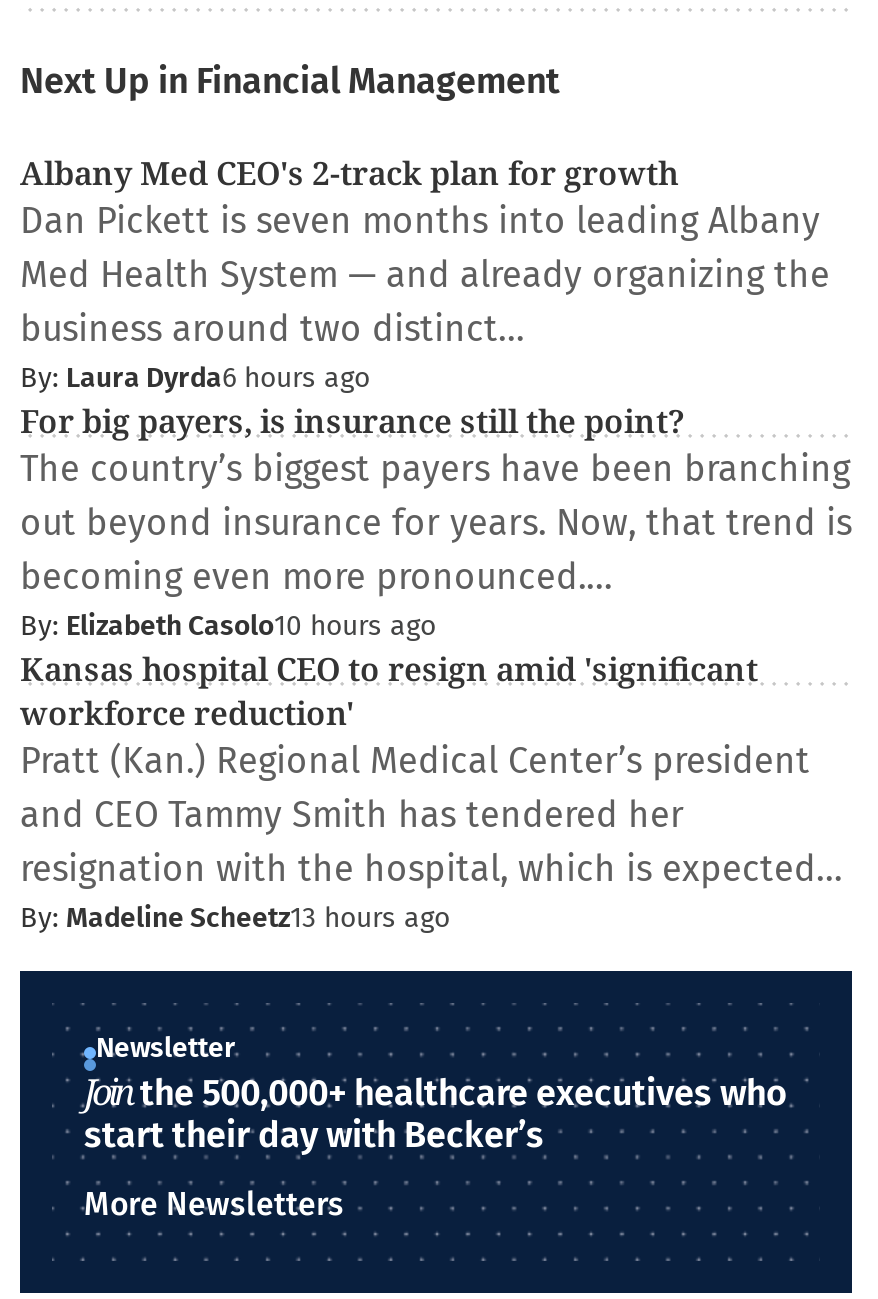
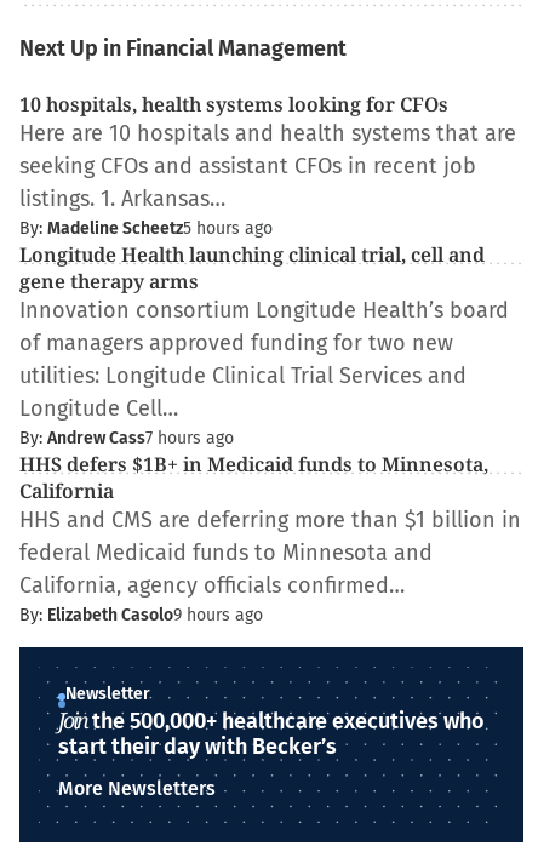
- Albany Med CEO's 2-track plan for growth
- Dan Pickett is seven months into leading Albany
- Med Health System — and already organizing the
- business around two distinct…
- By: Laura Dyrda
- For big payers, is insurance still the point?
- The country’s biggest payers have been branching
- out beyond insurance for years. Now, that trend is
- becoming even more pronounced.…
- By: Elizabeth Casolo
- Kansas hospital CEO to resign amid 'significant
- workforce reduction'
- Pratt (Kan.) Regional Medical Center’s president
- and CEO Tammy Smith has tendered her
- resignation with the hospital, which is expected…
- By: Madeline Scheetz
+ 10 hospitals, health systems looking for CFOs
+ Here are 10 hospitals and health systems that are
+ seeking CFOs and assistant CFOs in recent job
+ listings. 1. Arkansas…
+ By: Madeline Scheetz5 hours ago
+ Longitude Health launching clinical trial, cell and
+ gene therapy arms
+ Innovation consortium Longitude Health’s board
+ of managers approved funding for two new
+ utilities: Longitude Clinical Trial Services and
+ Longitude Cell…
+ By: Andrew Cass7 hours ago
+ HHS defers $1B+ in Medicaid funds to Minnesota,
+ California
+ HHS and CMS are deferring more than $1 billion in
+ federal Medicaid funds to Minnesota and
+ California, agency officials confirmed…
+ By: Elizabeth Casolo9 hours ago
